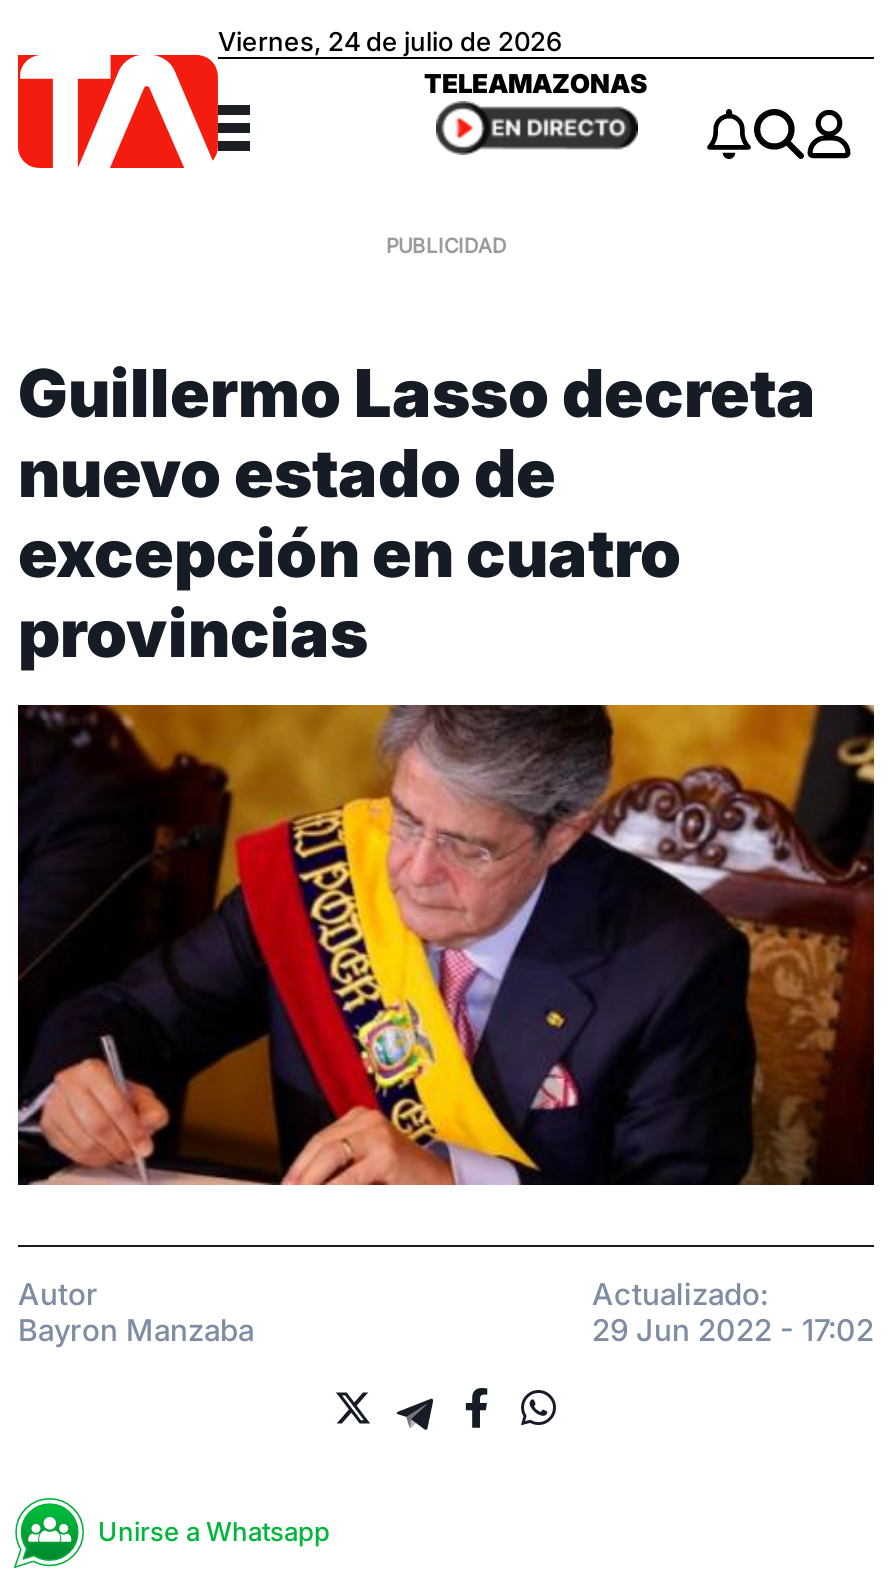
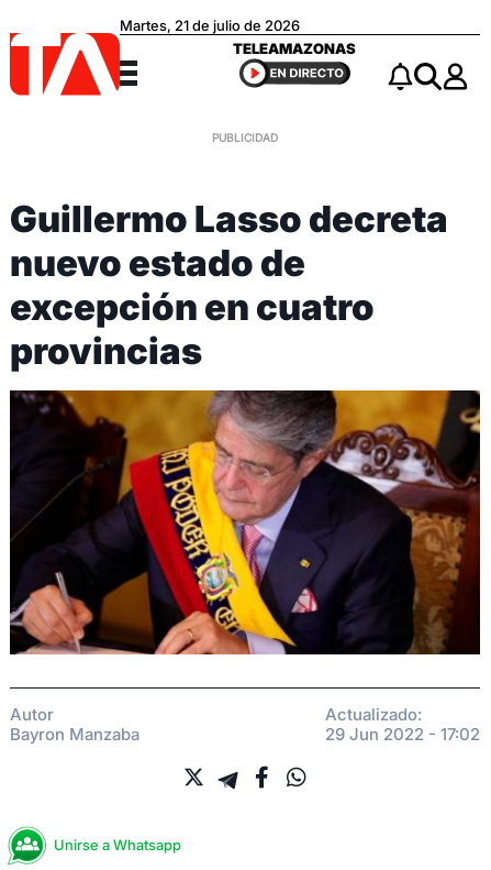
- Viernes, 24 de julio de 2026
+ Martes, 21 de julio de 2026
